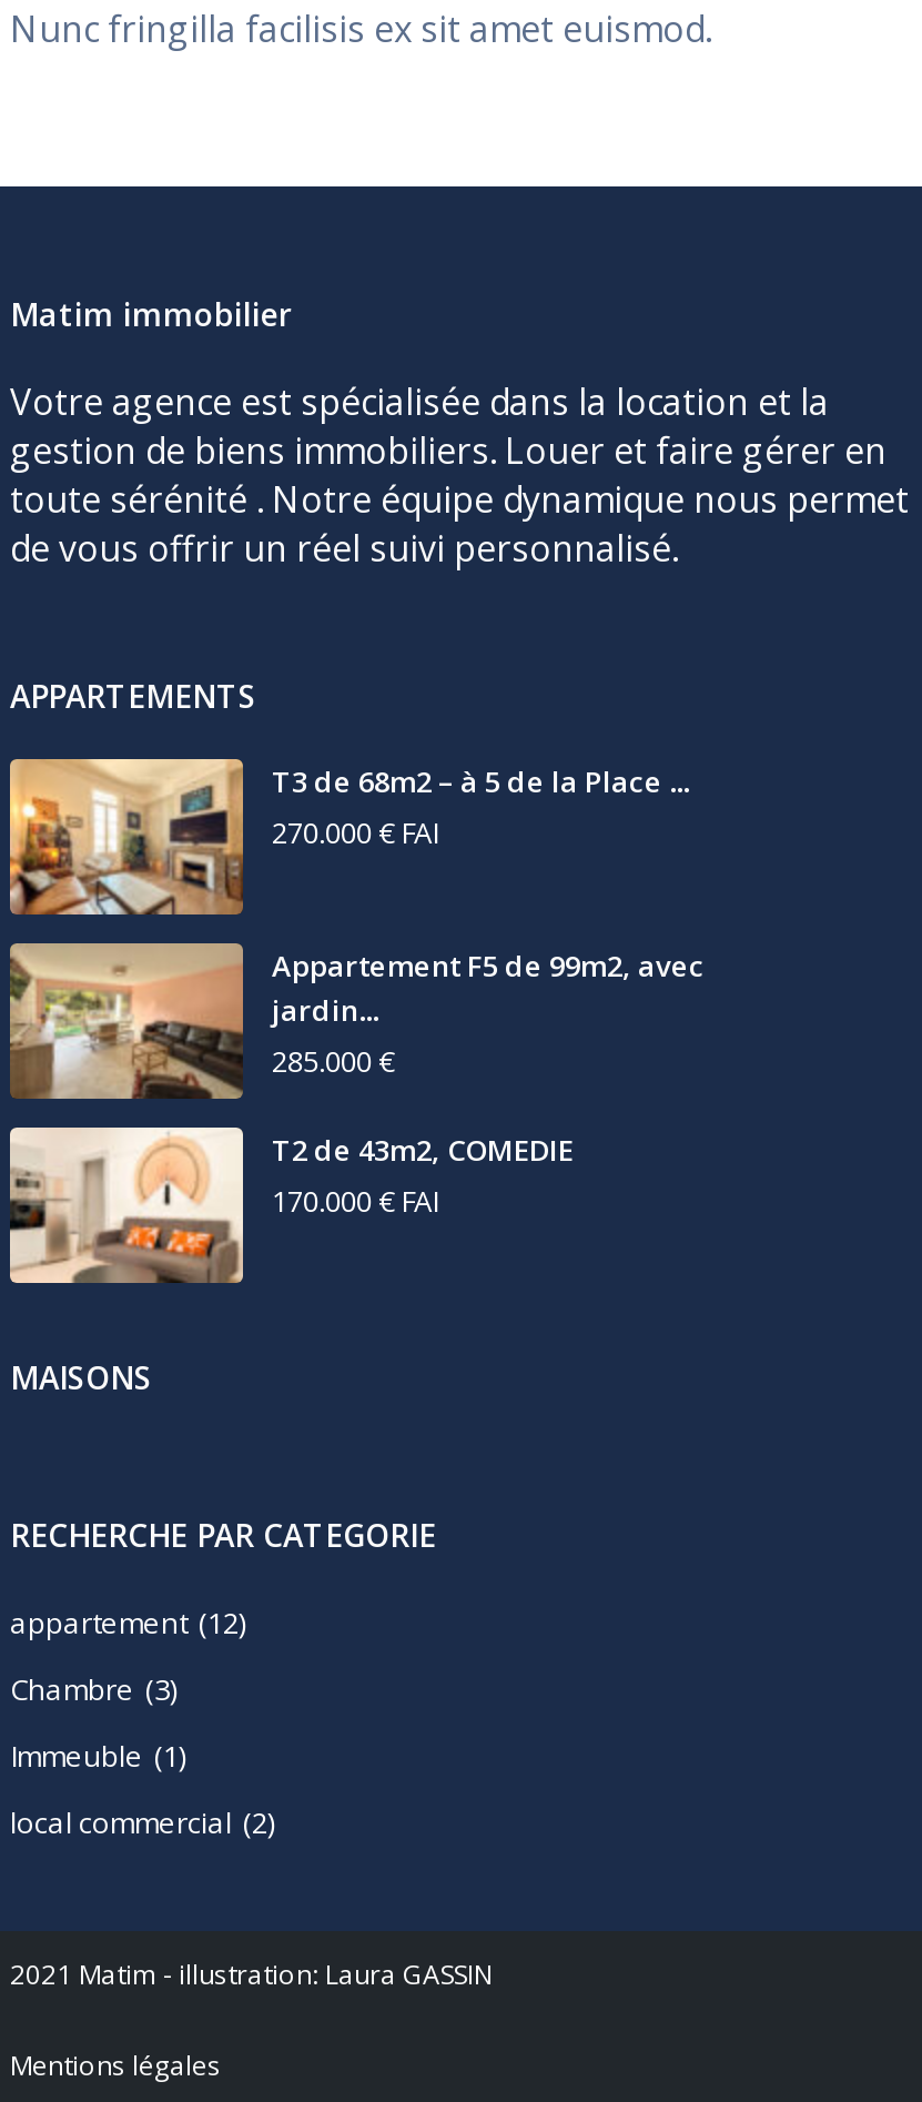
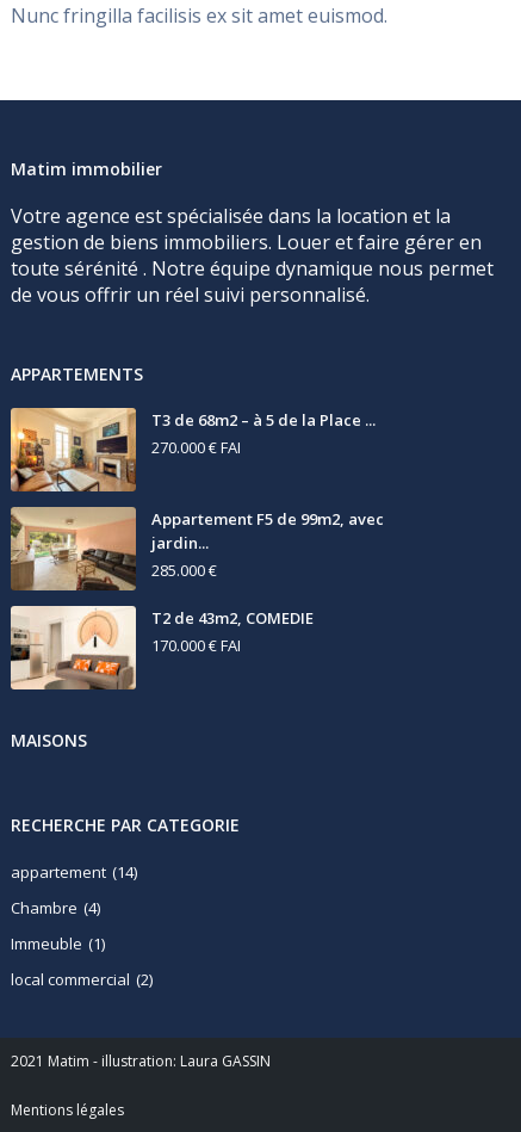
- appartement (12)
+ appartement (14)

- Chambre (3)
+ Chambre (4)
